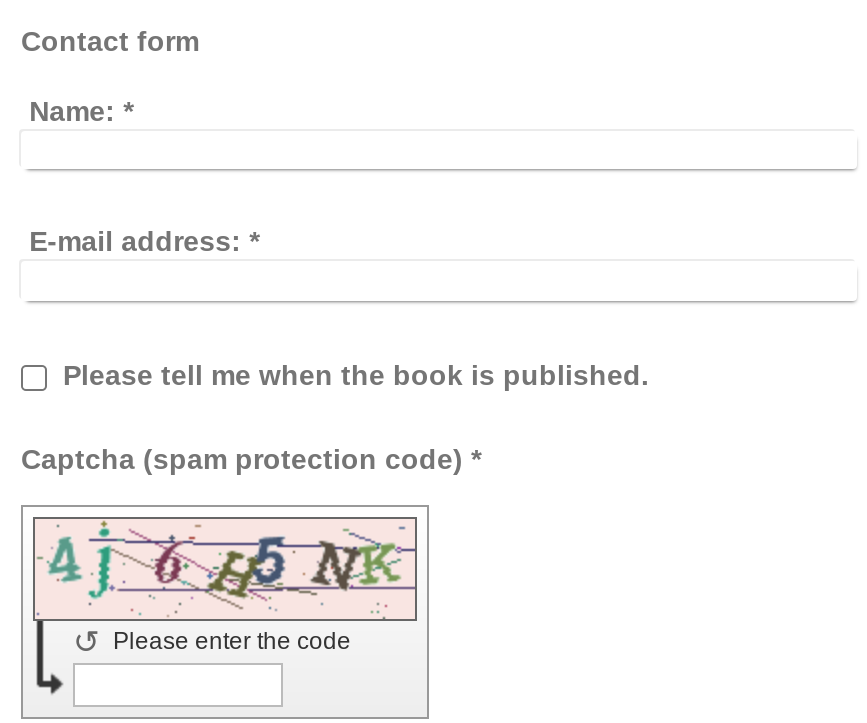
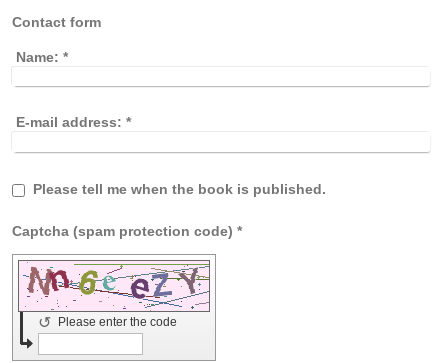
- [image]
+ [image]
